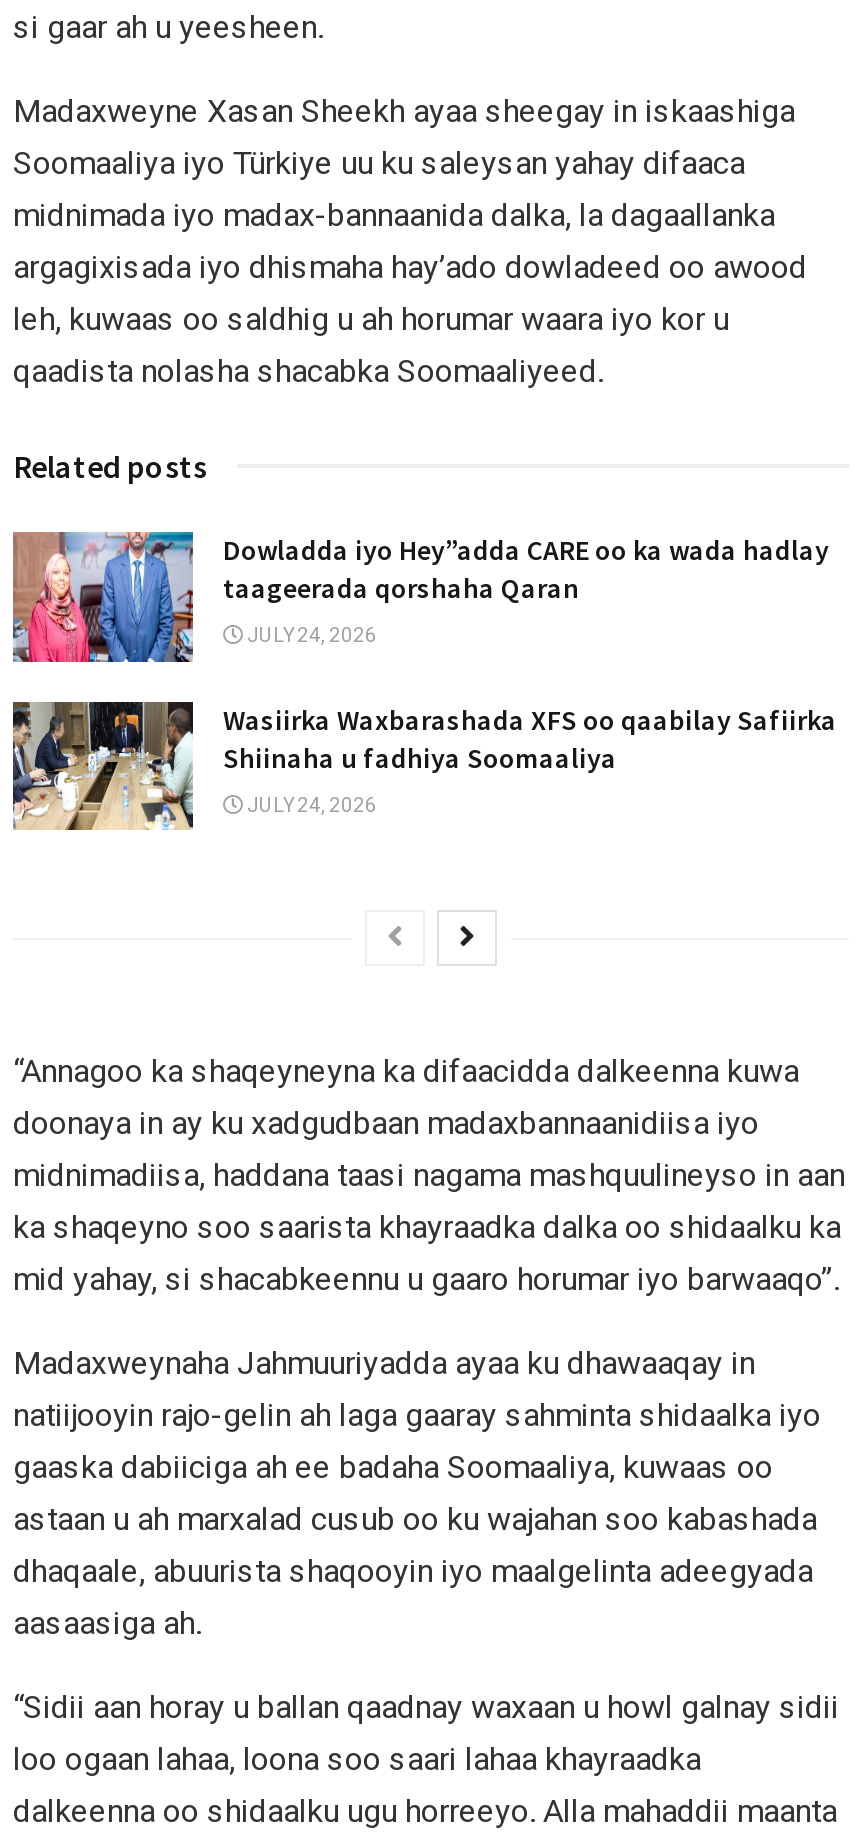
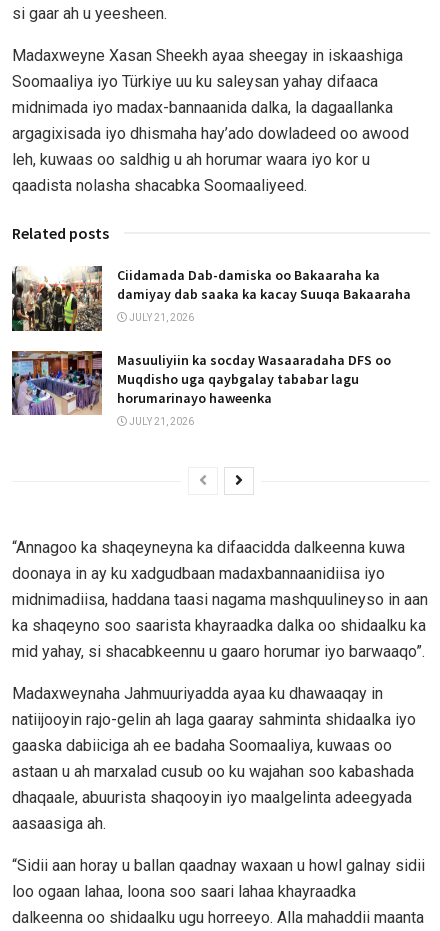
- [image]
- Dowladda iyo Hey”adda CARE oo ka wada hadlay
- taageerada qorshaha Qaran
+ [image]
+ Ciidamada Dab-damiska oo Bakaaraha ka
+ damiyay dab saaka ka kacay Suuqa Bakaaraha

- JULY 24, 2026
+ JULY 21, 2026

- [image]
- Wasiirka Waxbarashada XFS oo qaabilay Safiirka
- Shiinaha u fadhiya Soomaaliya
+ [image]
+ Masuuliyiin ka socday Wasaaradaha DFS oo
+ Muqdisho uga qaybgalay tababar lagu
+ horumarinayo haweenka

- JULY 24, 2026
+ JULY 21, 2026
